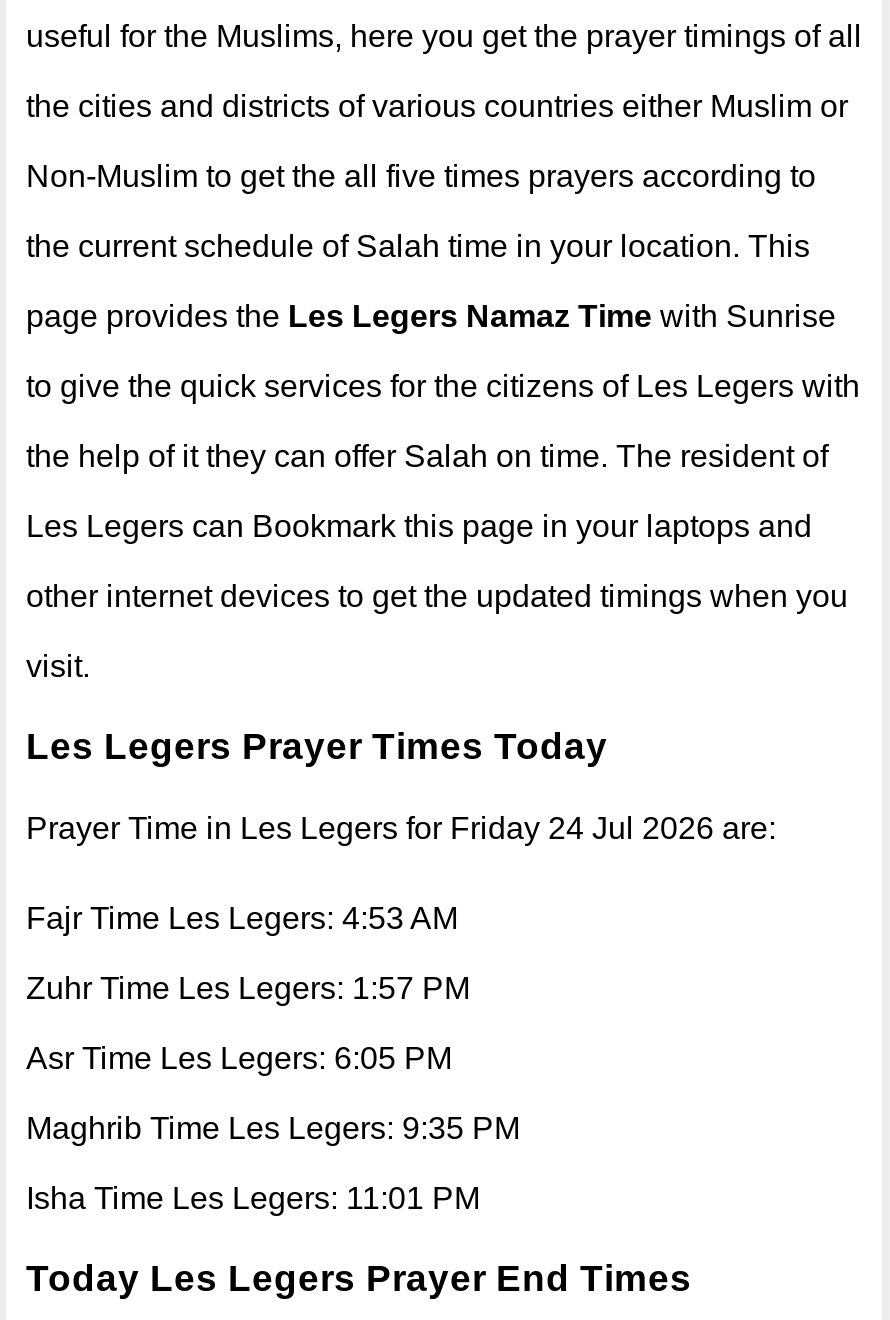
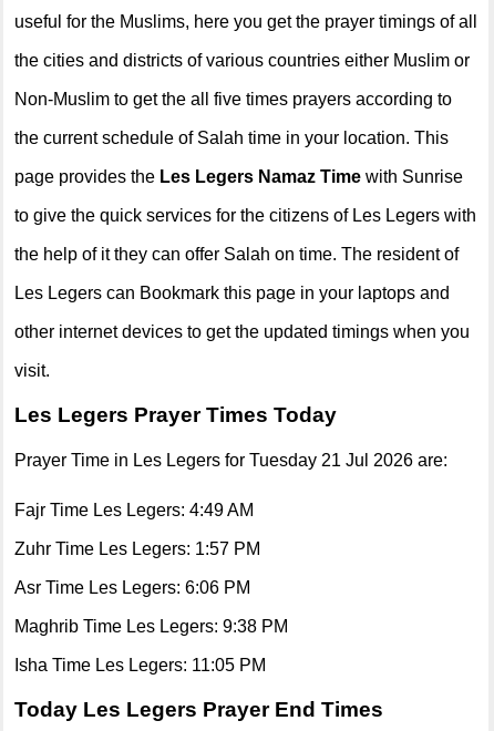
- Prayer Time in Les Legers for Friday 24 Jul 2026 are:
+ Prayer Time in Les Legers for Tuesday 21 Jul 2026 are:

- Fajr Time Les Legers: 4:53 AM
+ Fajr Time Les Legers: 4:49 AM

- Asr Time Les Legers: 6:05 PM
+ Asr Time Les Legers: 6:06 PM

- Maghrib Time Les Legers: 9:35 PM
+ Maghrib Time Les Legers: 9:38 PM

- Isha Time Les Legers: 11:01 PM
+ Isha Time Les Legers: 11:05 PM
